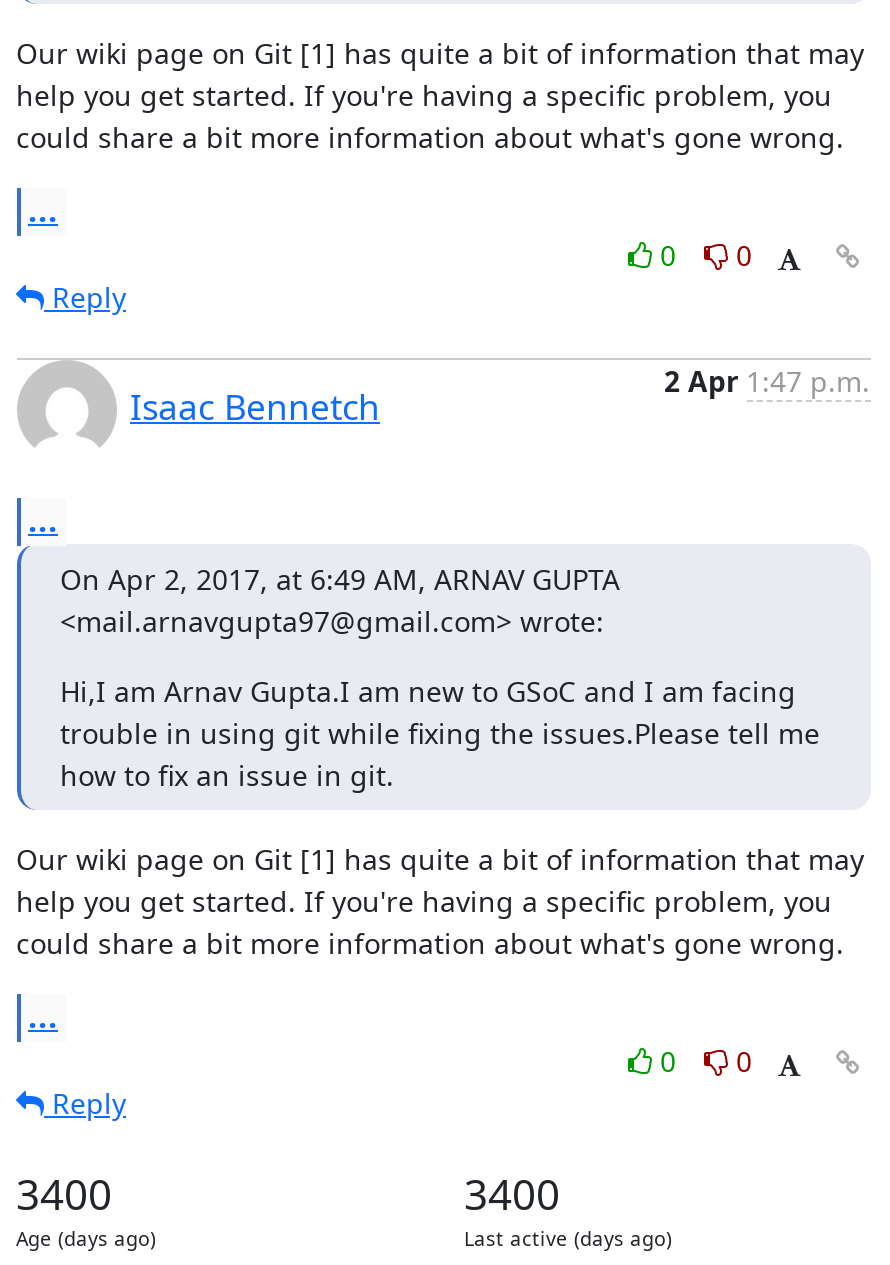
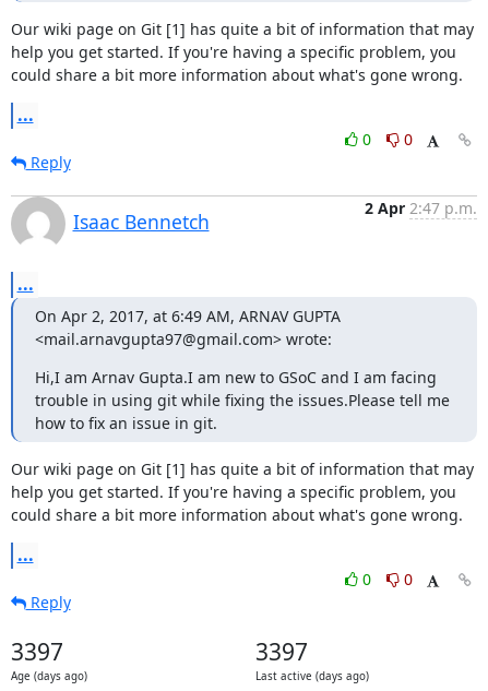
- 2 Apr 1:47 p.m.
+ 2 Apr 2:47 p.m.

- 3400
+ 3397

- 3400
+ 3397
